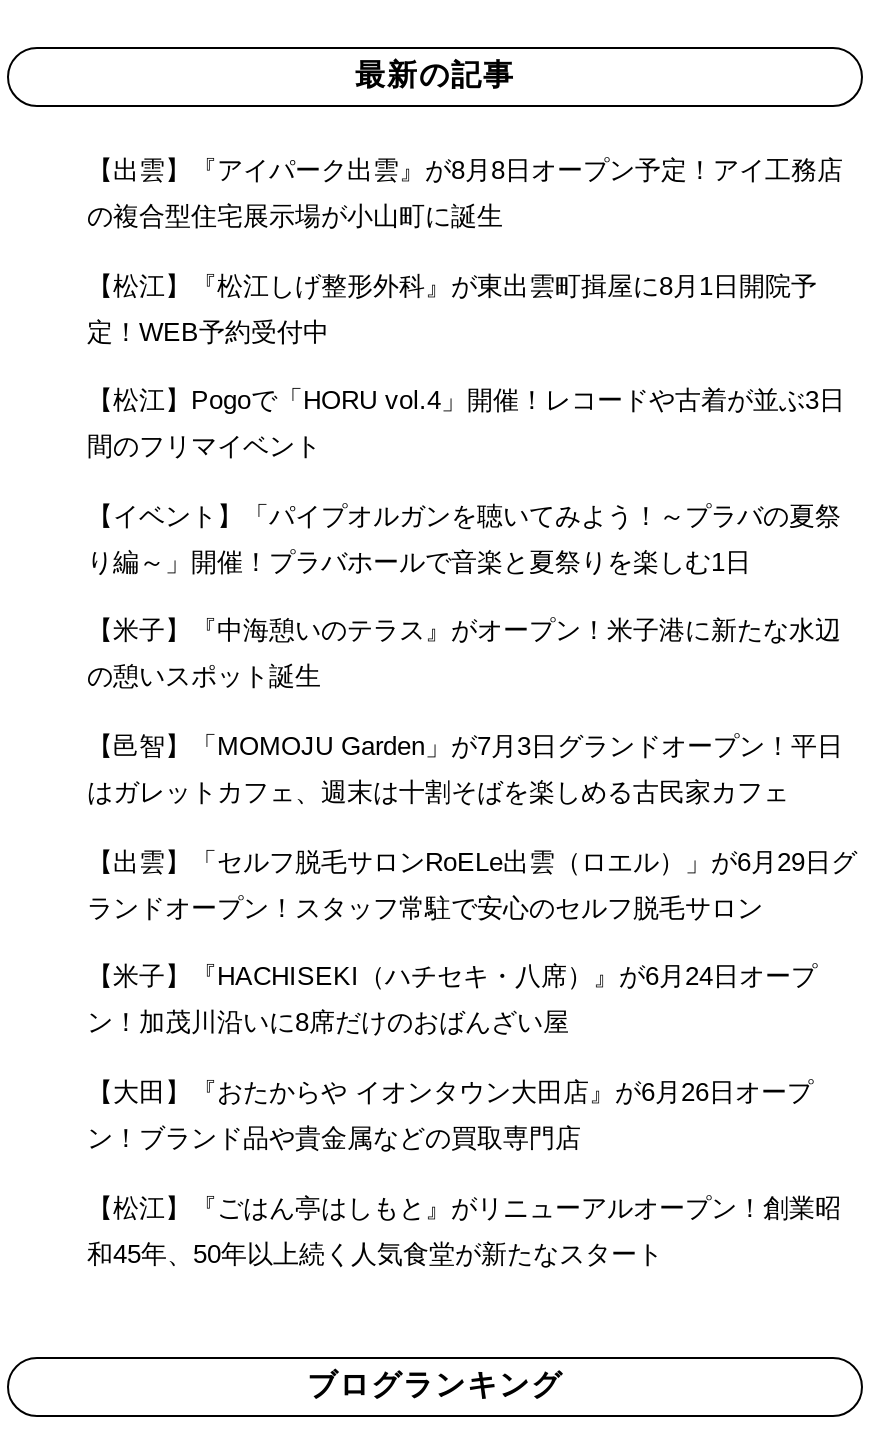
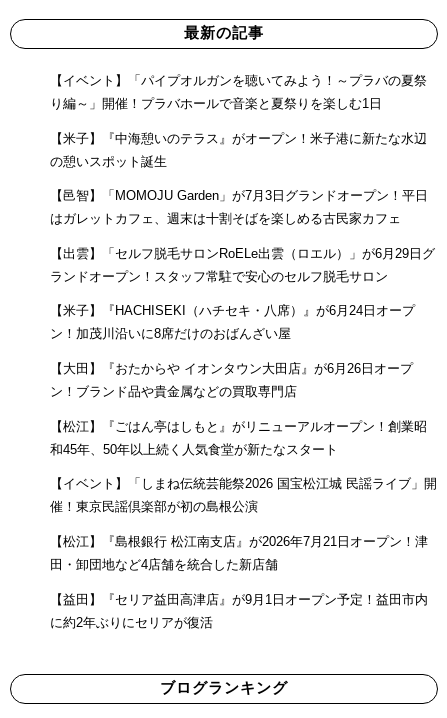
- 【出雲】『アイパーク出雲』が8月8日オープン予定！アイ工務店
- の複合型住宅展示場が小山町に誕生
- 【松江】『松江しげ整形外科』が東出雲町揖屋に8月1日開院予
- 定！WEB予約受付中
- 【松江】Pogoで「HORU vol.4」開催！レコードや古着が並ぶ3日
- 間のフリマイベント

moved up: 【イベント】「パイプオルガンを聴いてみよう！～プラバの夏祭 | り編～」開催！プラバホールで音楽と夏祭りを楽しむ1日 | 【米子】『中海憩いのテラス』がオープン！米子港に新たな水辺 | ... | 【松江】『ごはん亭はしもと』がリニューアルオープン！創業昭 | 和45年、50年以上続く人気食堂が新たなスタート

+ 【イベント】「しまね伝統芸能祭2026 国宝松江城 民謡ライブ」開
+ 催！東京民謡倶楽部が初の島根公演
+ 【松江】『島根銀行 松江南支店』が2026年7月21日オープン！津
+ 田・卸団地など4店舗を統合した新店舗
+ 【益田】『セリア益田高津店』が9月1日オープン予定！益田市内
+ に約2年ぶりにセリアが復活
